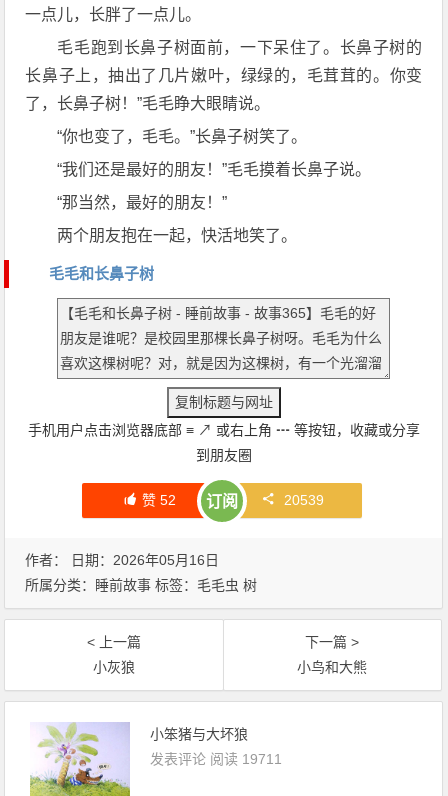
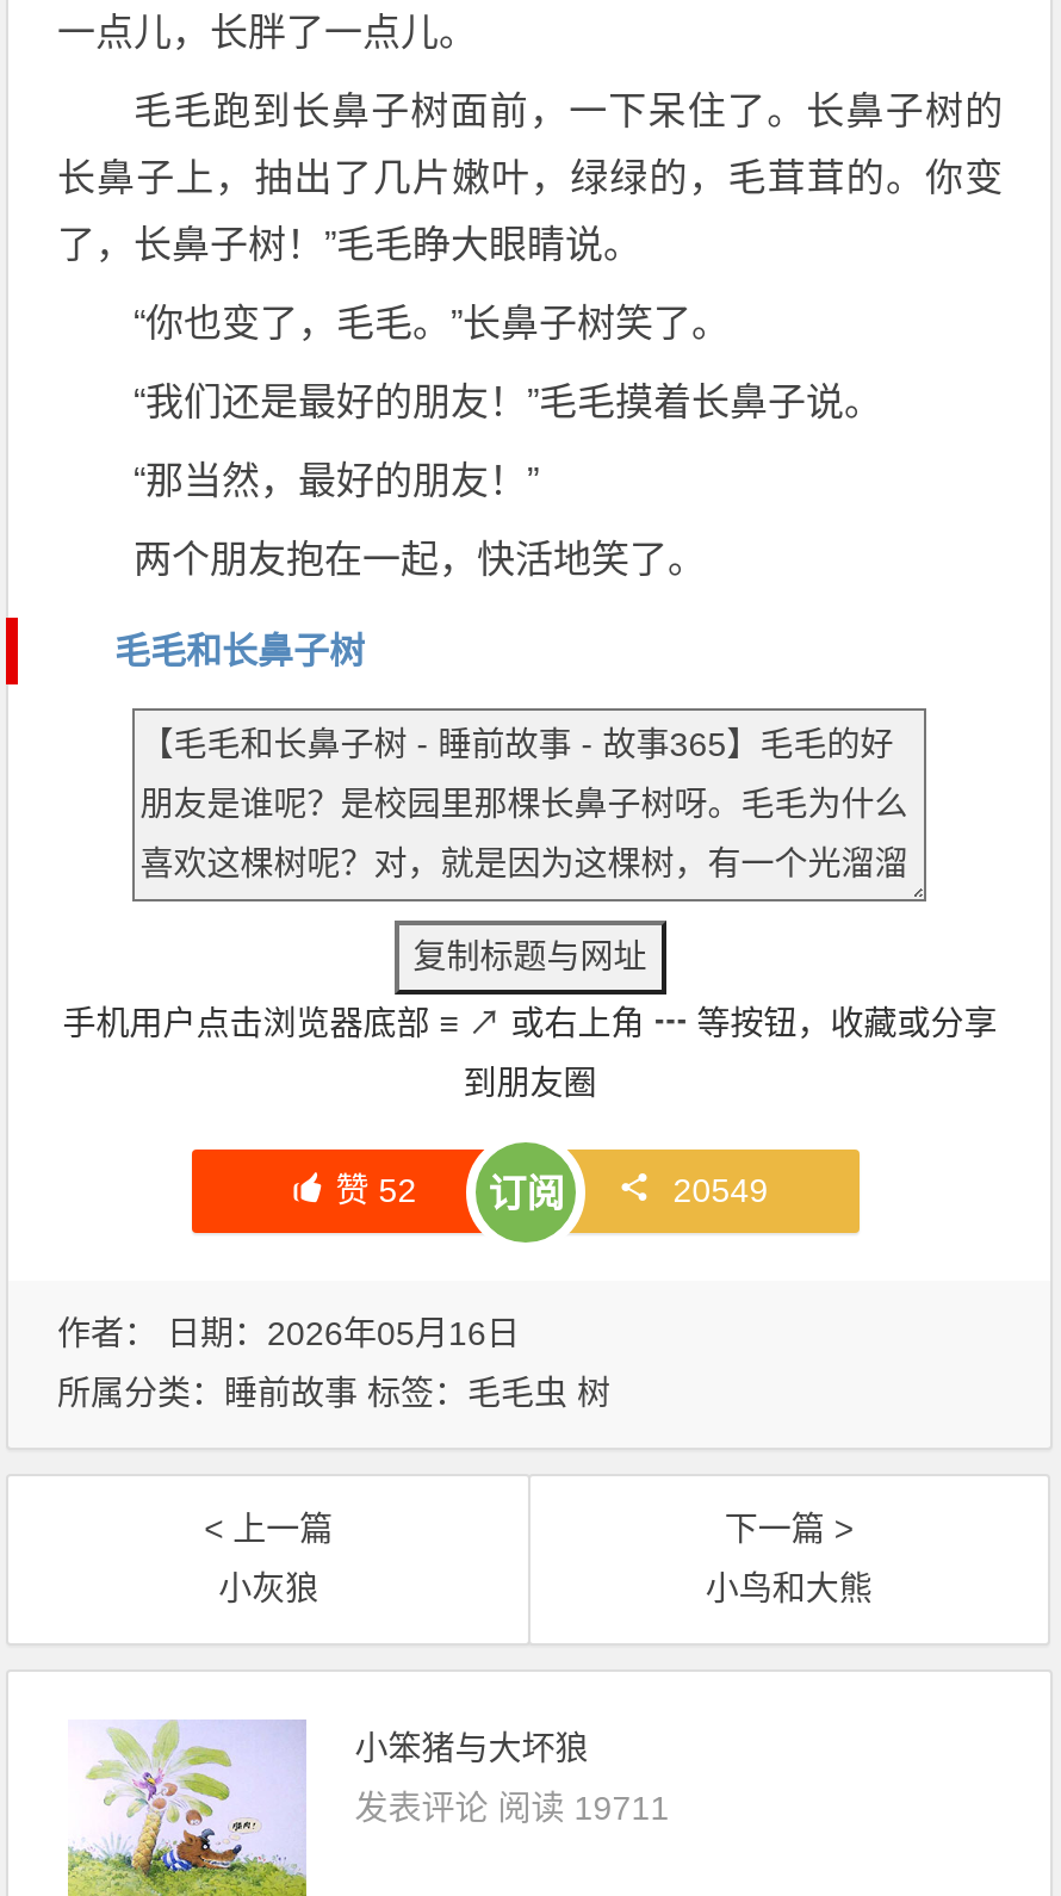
- 20539
+ 20549
